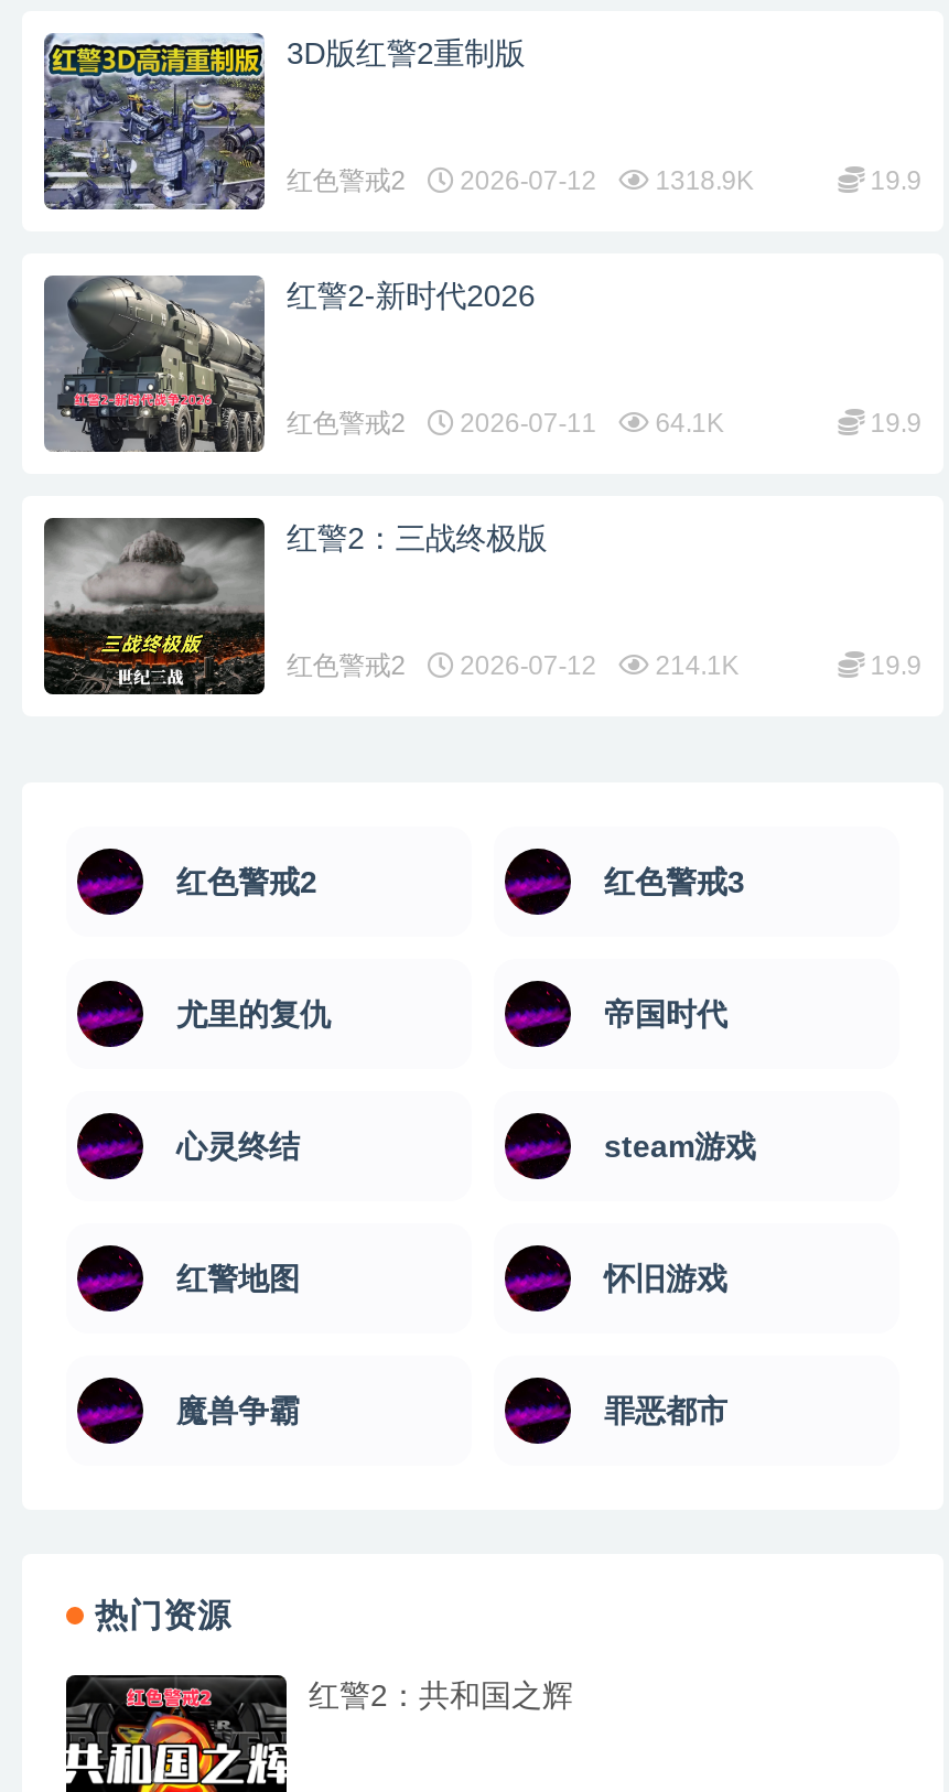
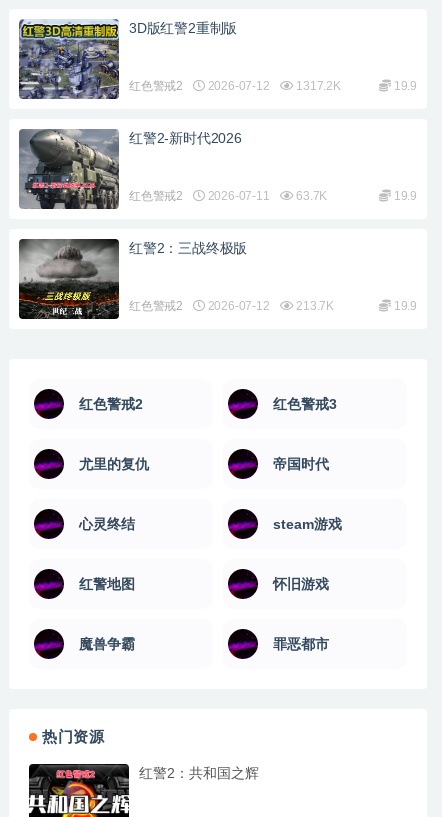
- 红色警戒2 2026-07-12 1318.9K
+ 红色警戒2 2026-07-12 1317.2K

- 红色警戒2 2026-07-11 64.1K
+ 红色警戒2 2026-07-11 63.7K

- 红色警戒2 2026-07-12 214.1K
+ 红色警戒2 2026-07-12 213.7K
